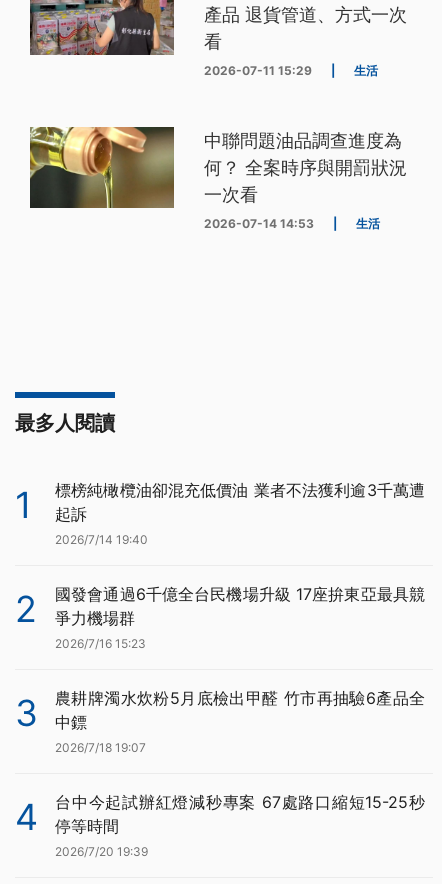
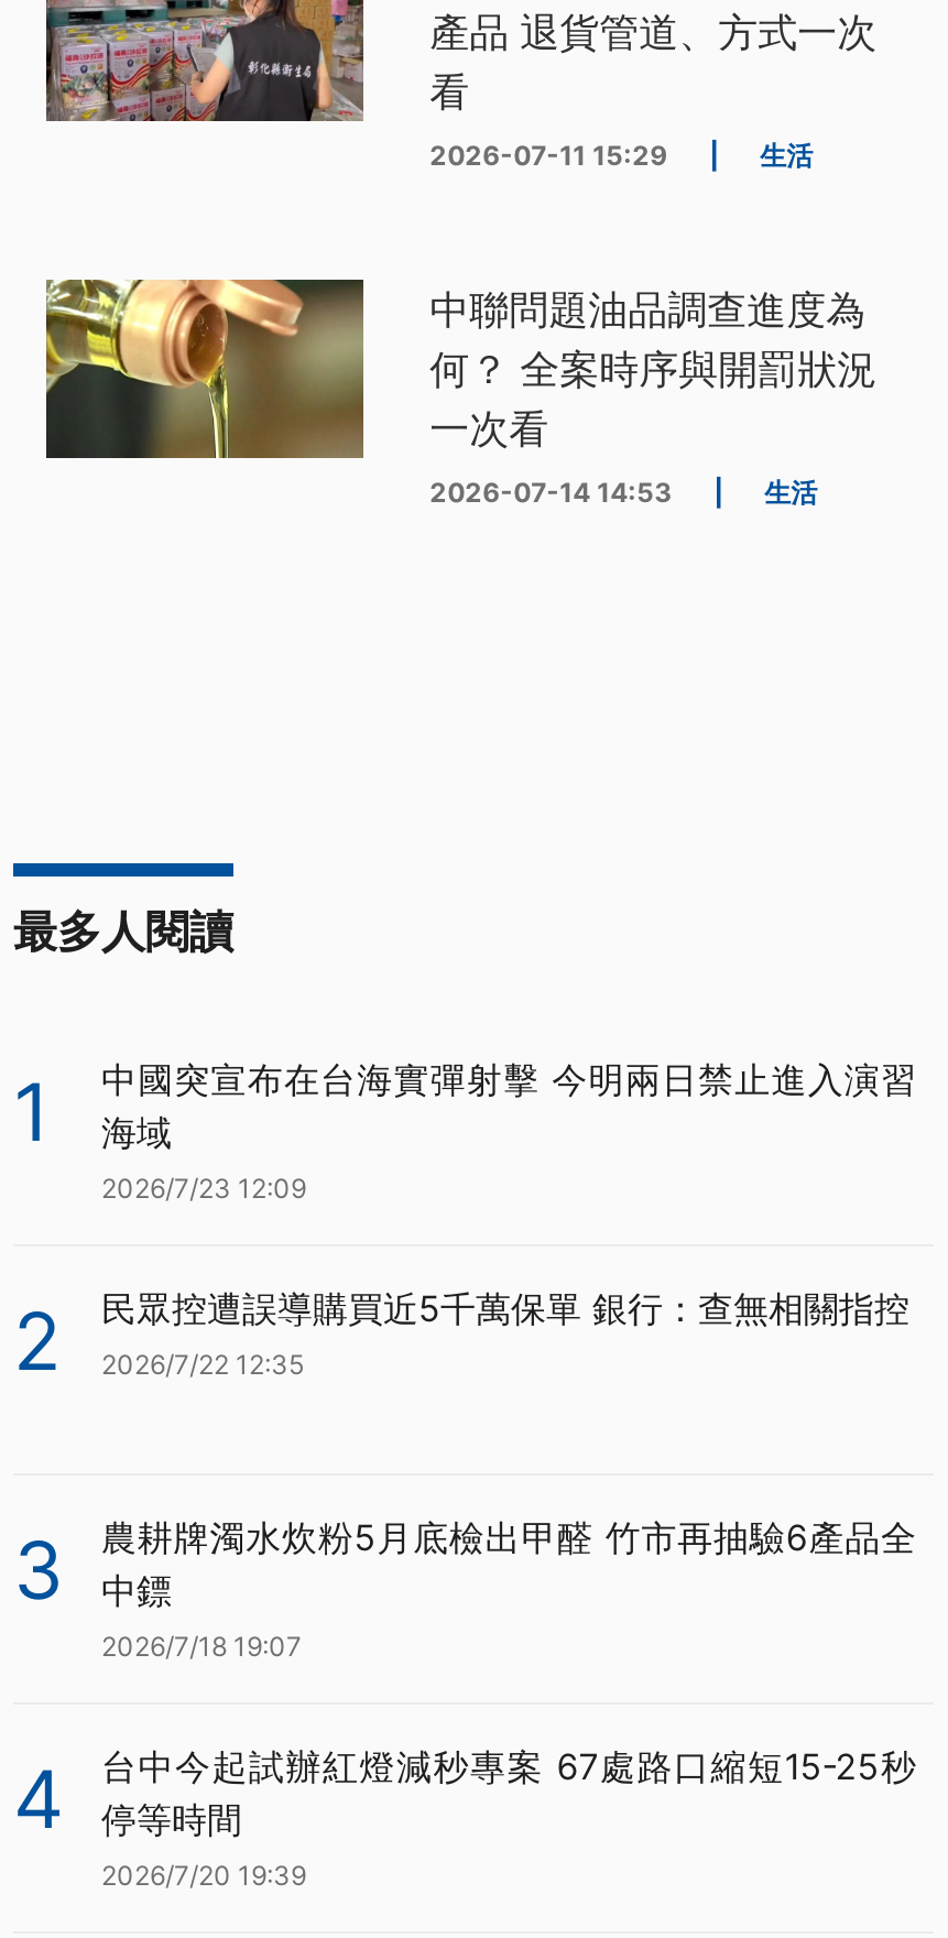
- 標榜純橄欖油卻混充低價油 業者不法獲利逾3千萬遭
- 起訴
- 2026/7/14 19:40
+ 中國突宣布在台海實彈射擊 今明兩日禁止進入演習
+ 海域
+ 2026/7/23 12:09

- 國發會通過6千億全台民機場升級 17座拚東亞最具競
- 爭力機場群
- 2026/7/16 15:23
+ 民眾控遭誤導購買近5千萬保單 銀行：查無相關指控
+ 2026/7/22 12:35
